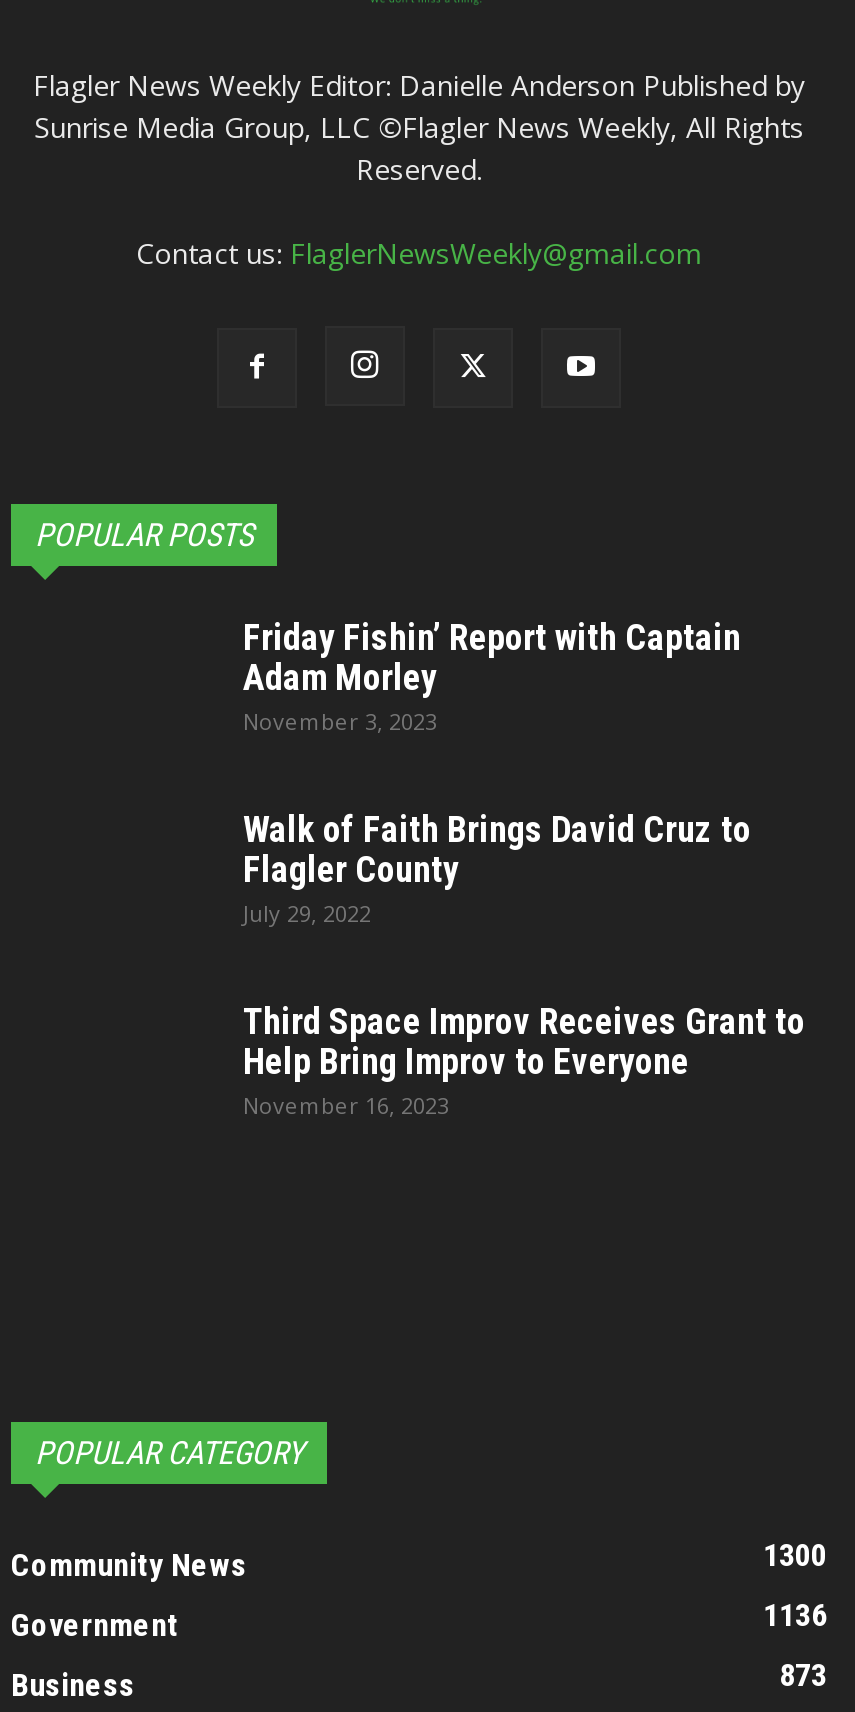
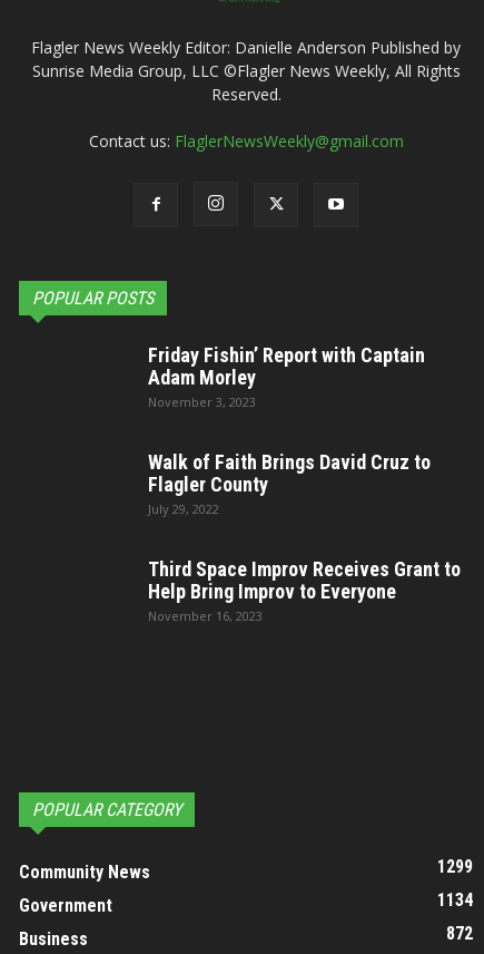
- 1300
+ 1299

- 1136
+ 1134

- 873
+ 872
